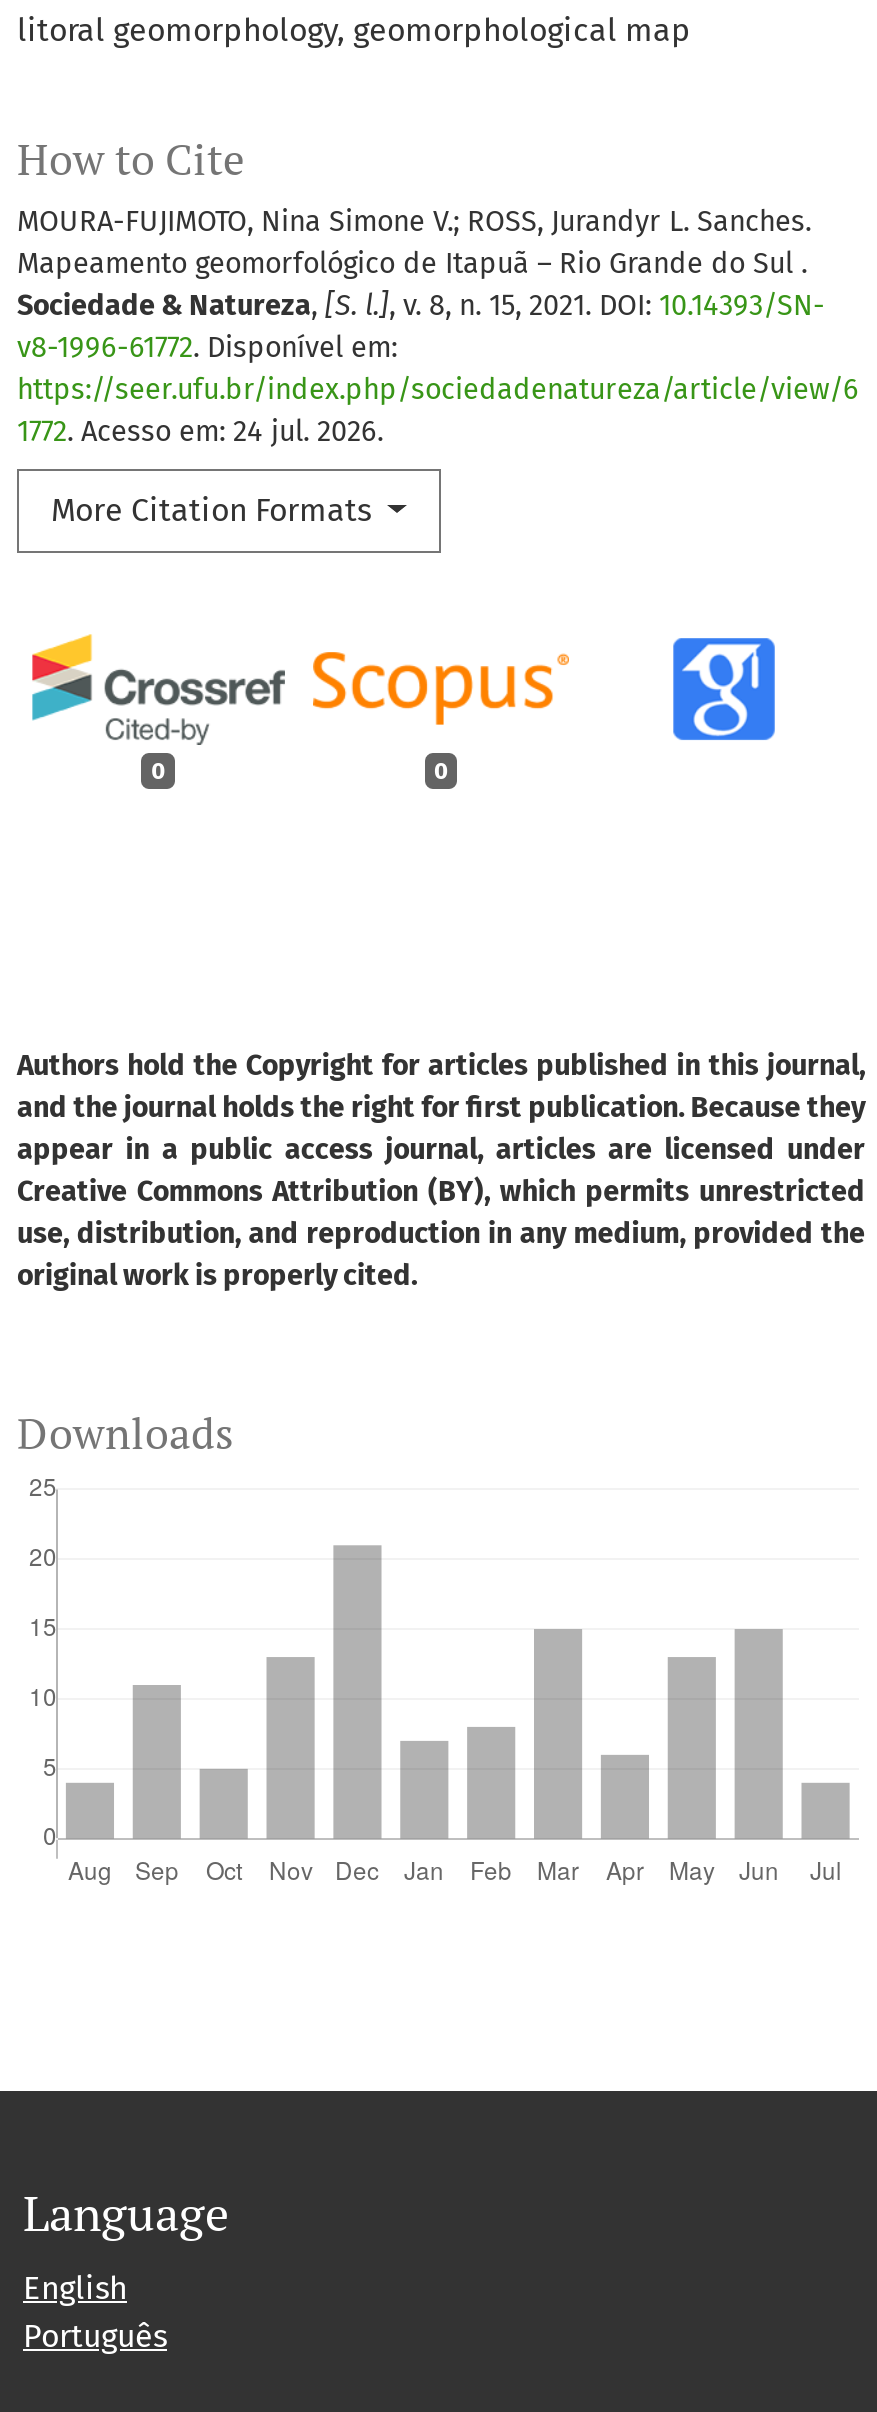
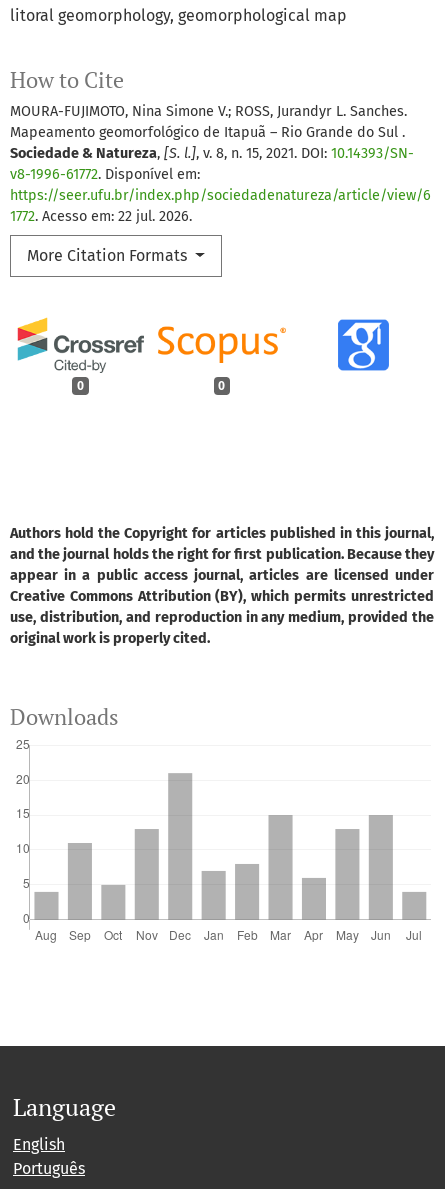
- 1772. Acesso em: 24 jul. 2026.
+ 1772. Acesso em: 22 jul. 2026.
